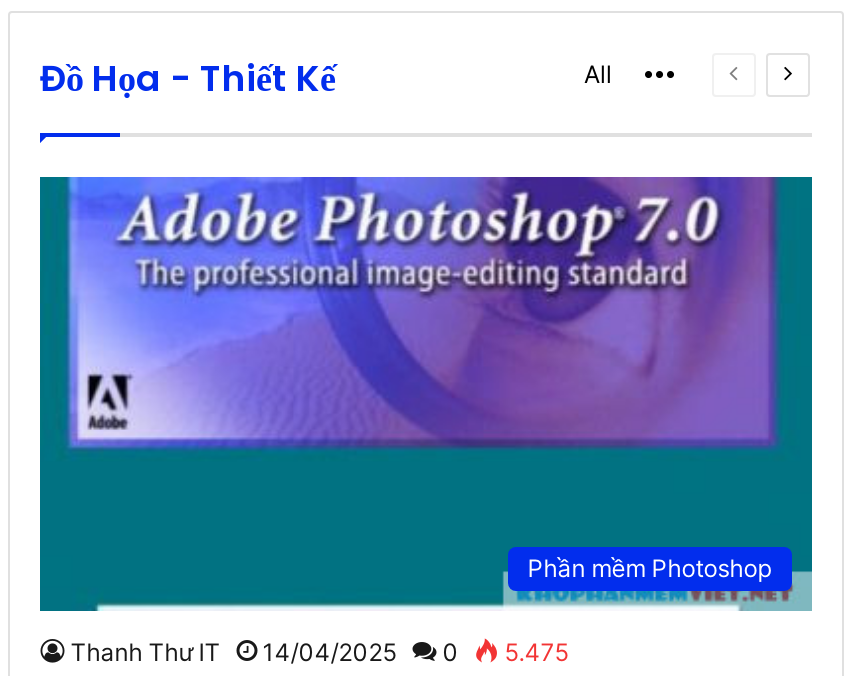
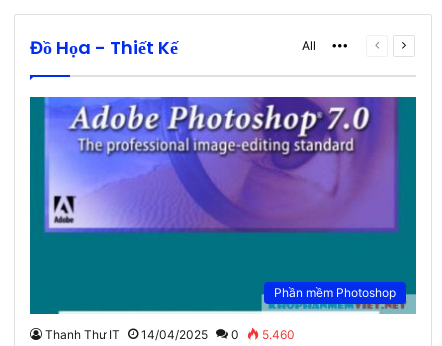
- Thanh Thư IT 14/04/2025 0 5.475
+ Thanh Thư IT 14/04/2025 0 5.460
